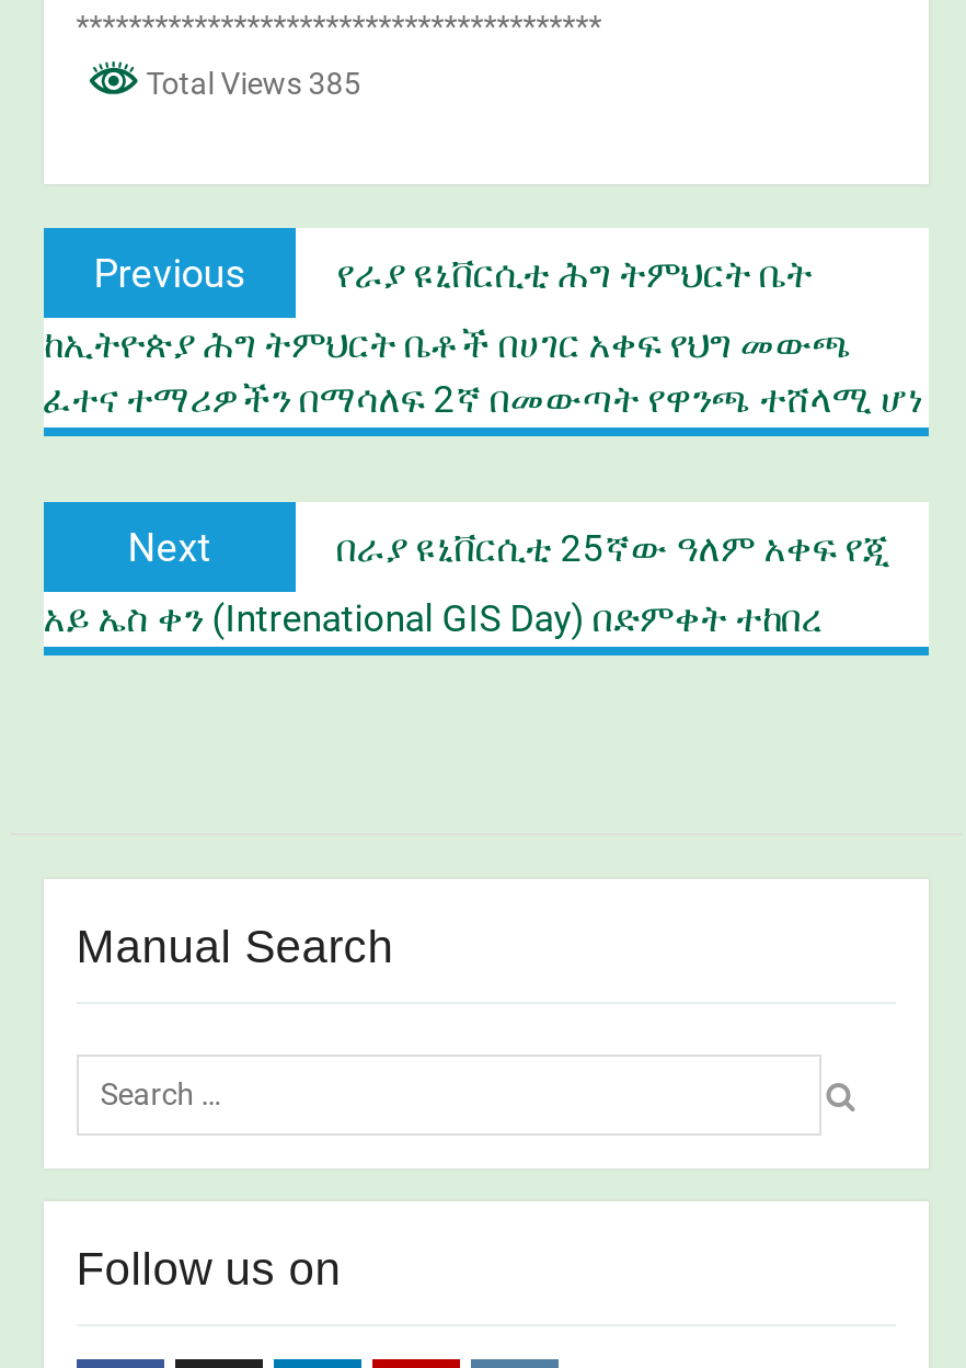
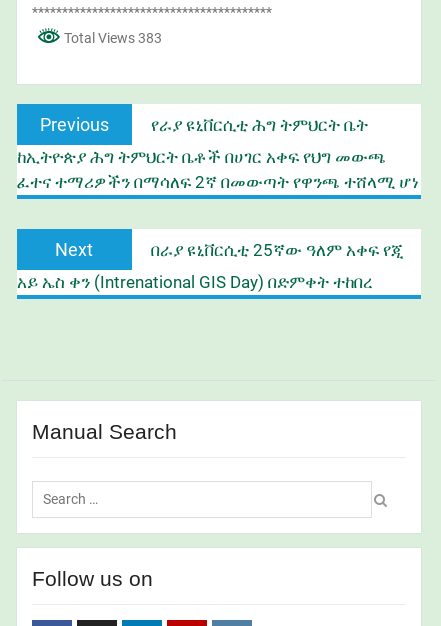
- Total Views 385
+ Total Views 383
